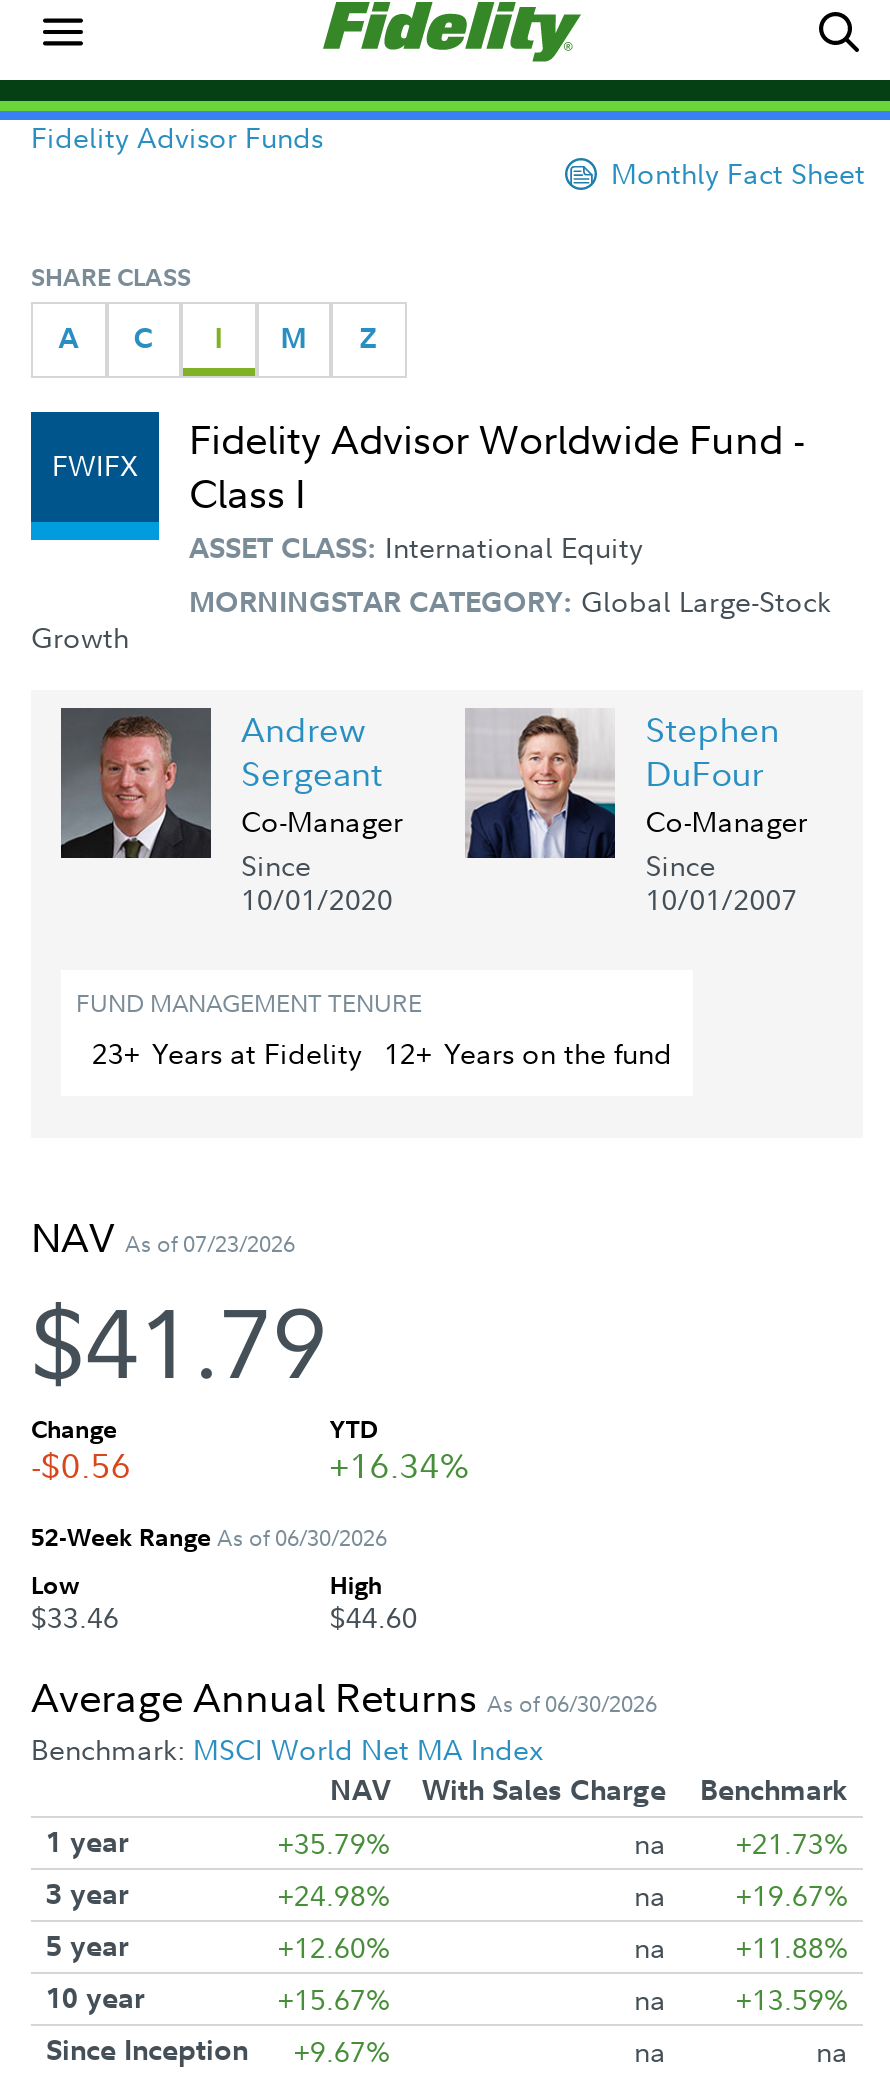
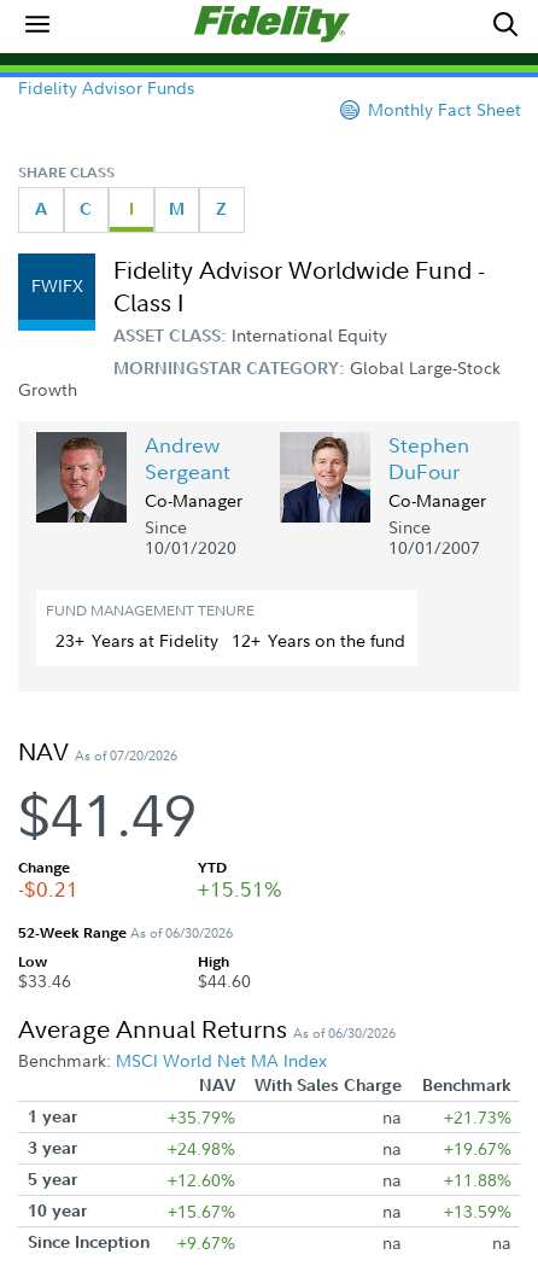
- NAV As of 07/23/2026
+ NAV As of 07/20/2026

- $41.79
+ $41.49

- -$0.56
+ -$0.21

- +16.34%
+ +15.51%
